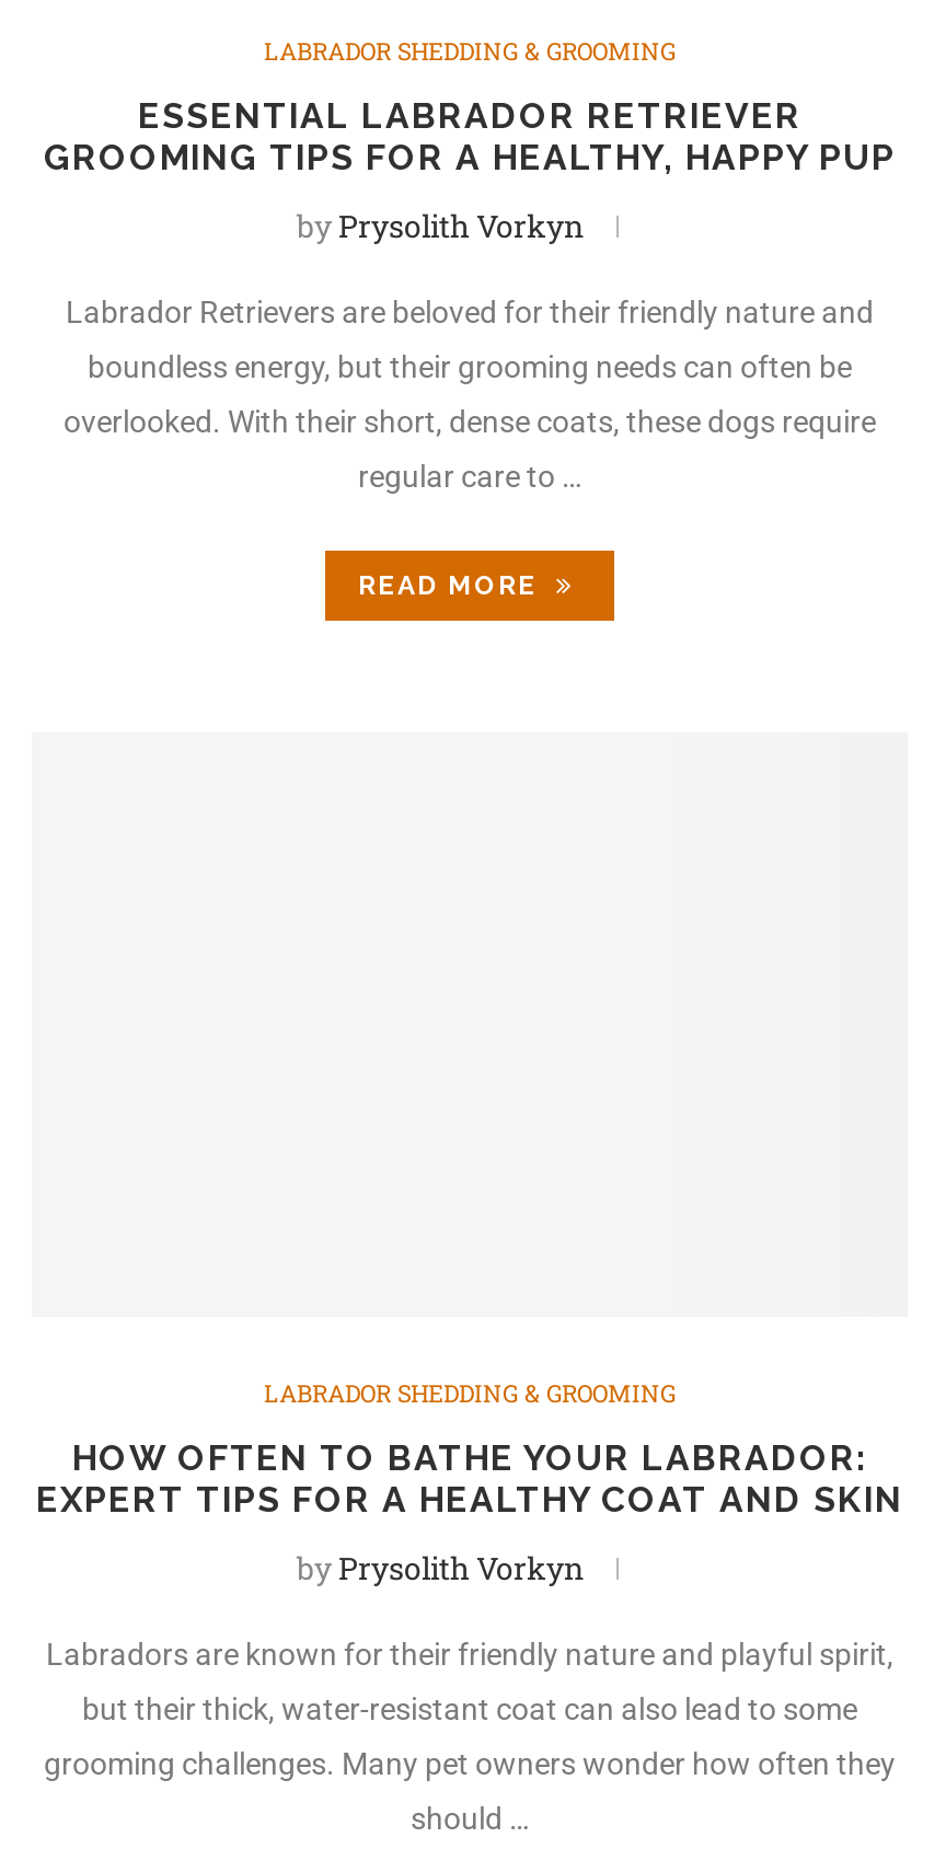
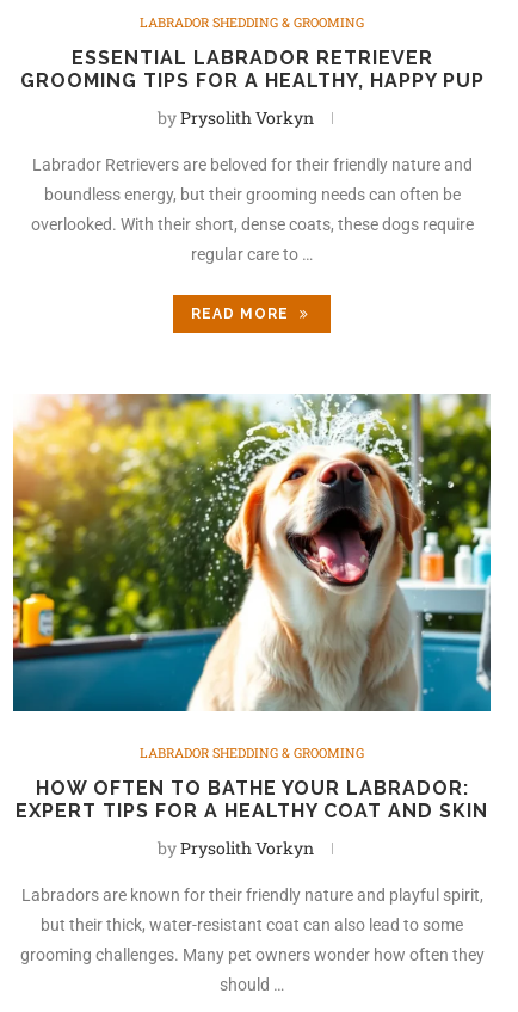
+ [image]
